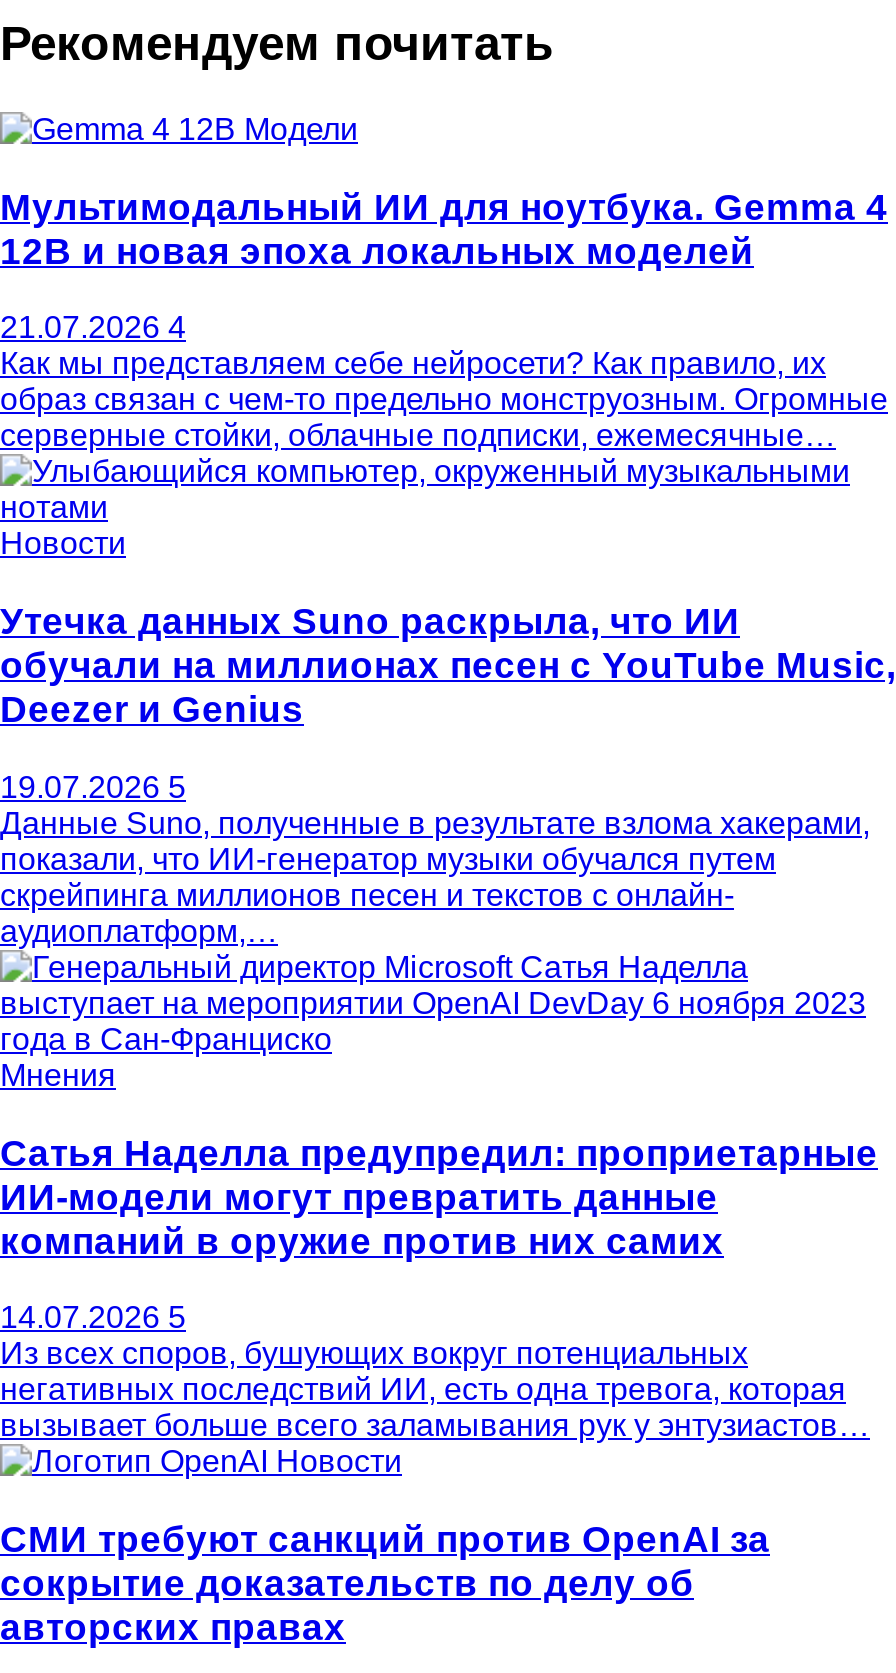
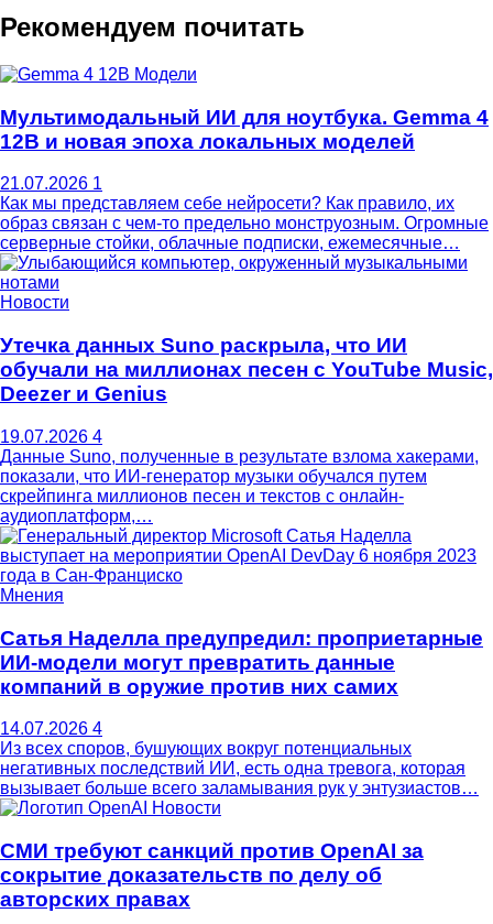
- 21.07.2026 4
+ 21.07.2026 1

- 19.07.2026 5
+ 19.07.2026 4

- 14.07.2026 5
+ 14.07.2026 4
